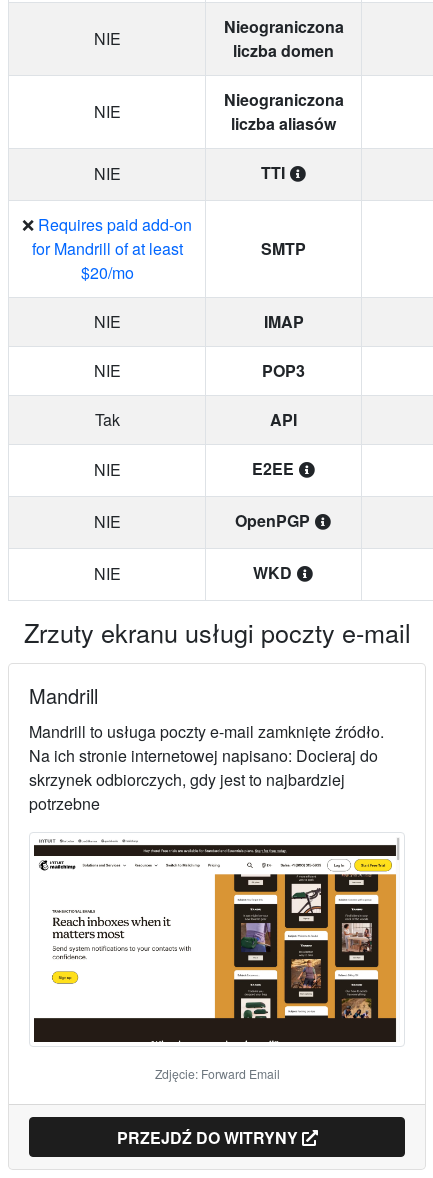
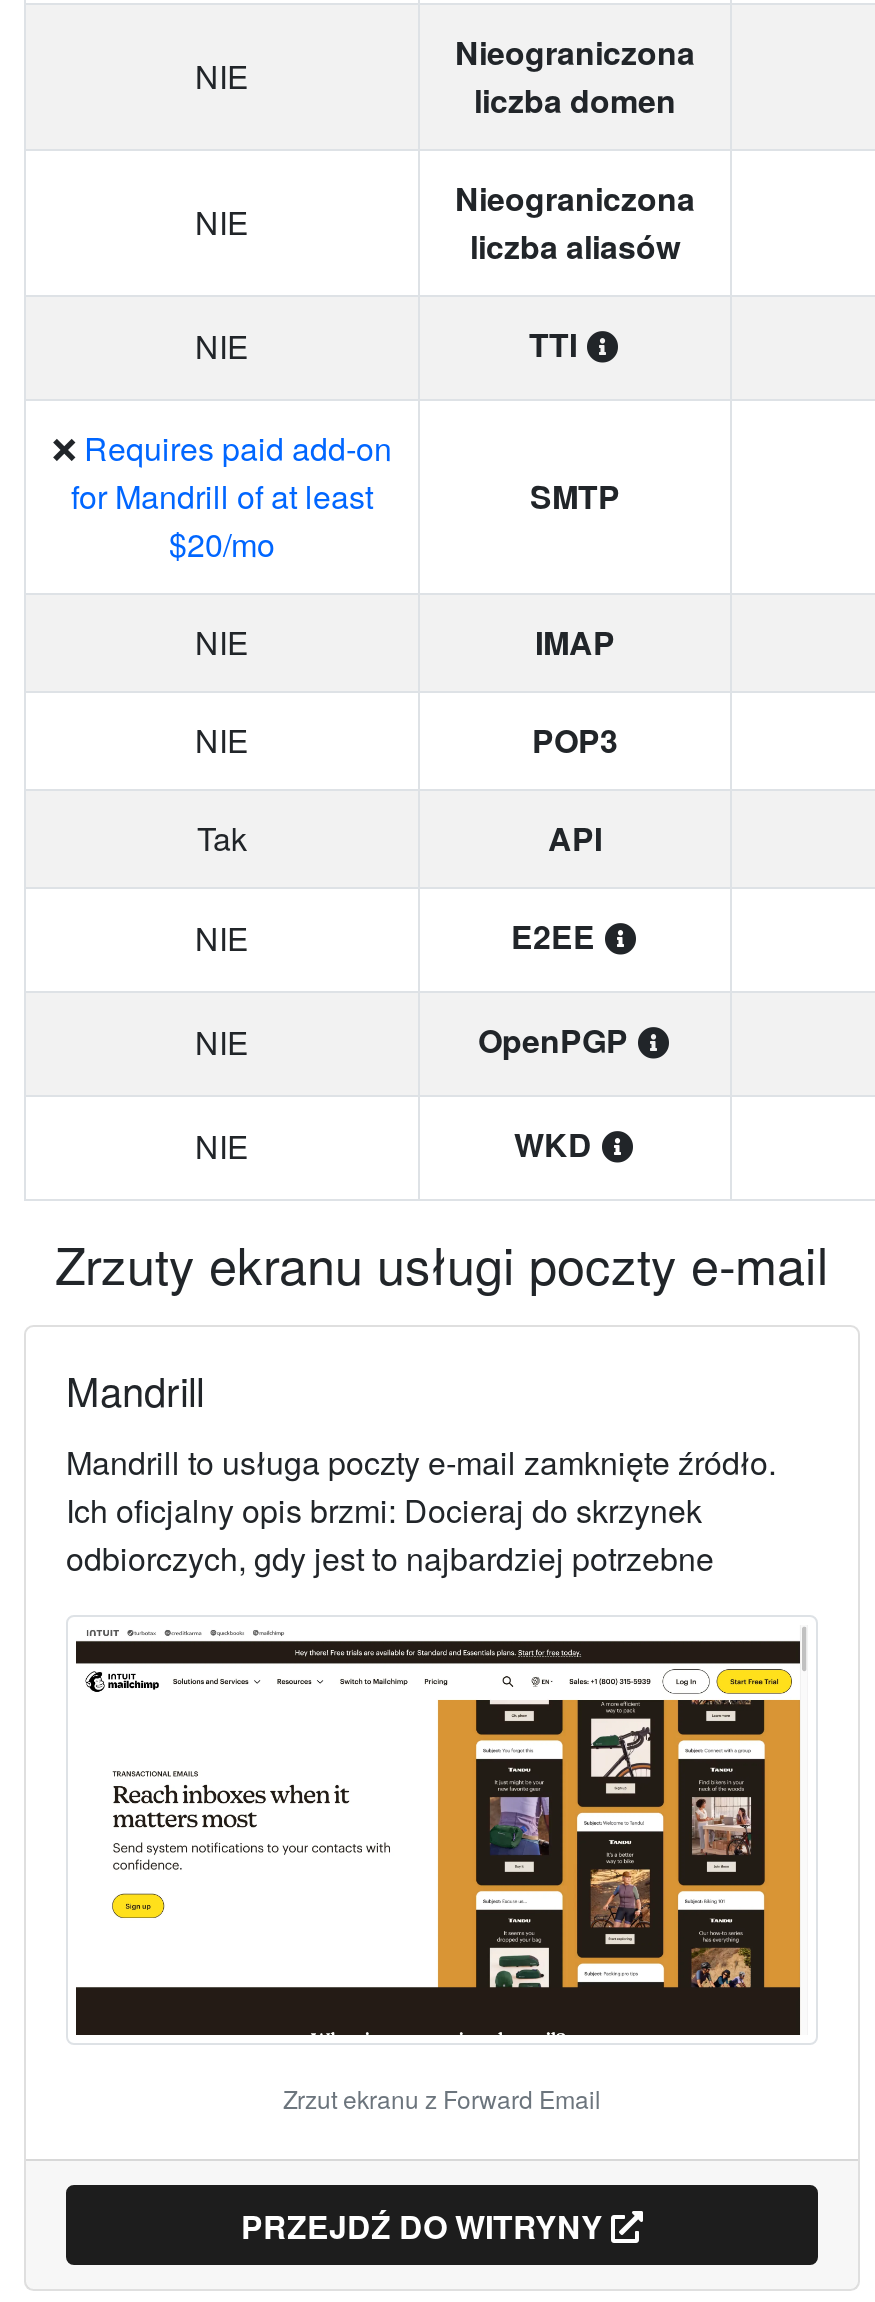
- Na ich stronie internetowej napisano: Docieraj do
- skrzynek odbiorczych, gdy jest to najbardziej
- potrzebne
+ Ich oficjalny opis brzmi: Docieraj do skrzynek
+ odbiorczych, gdy jest to najbardziej potrzebne

- Zdjęcie: Forward Email
+ Zrzut ekranu z Forward Email
